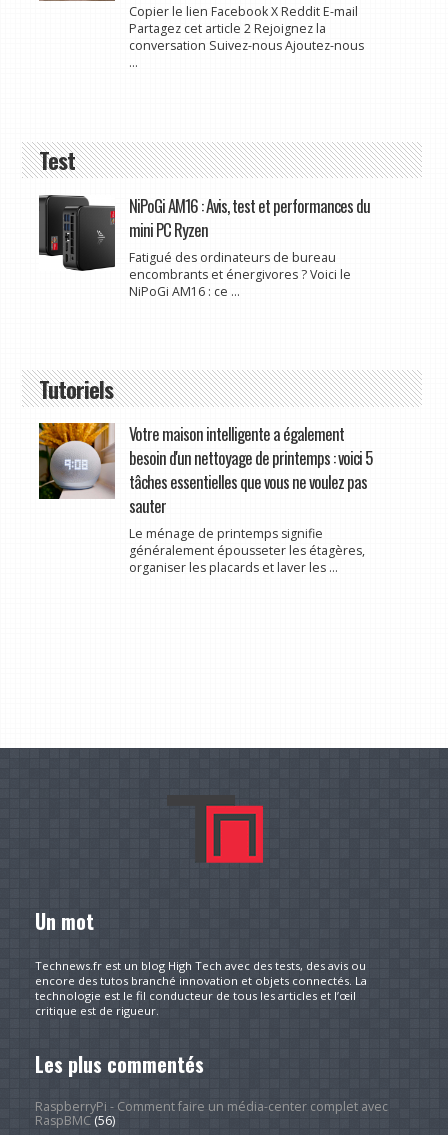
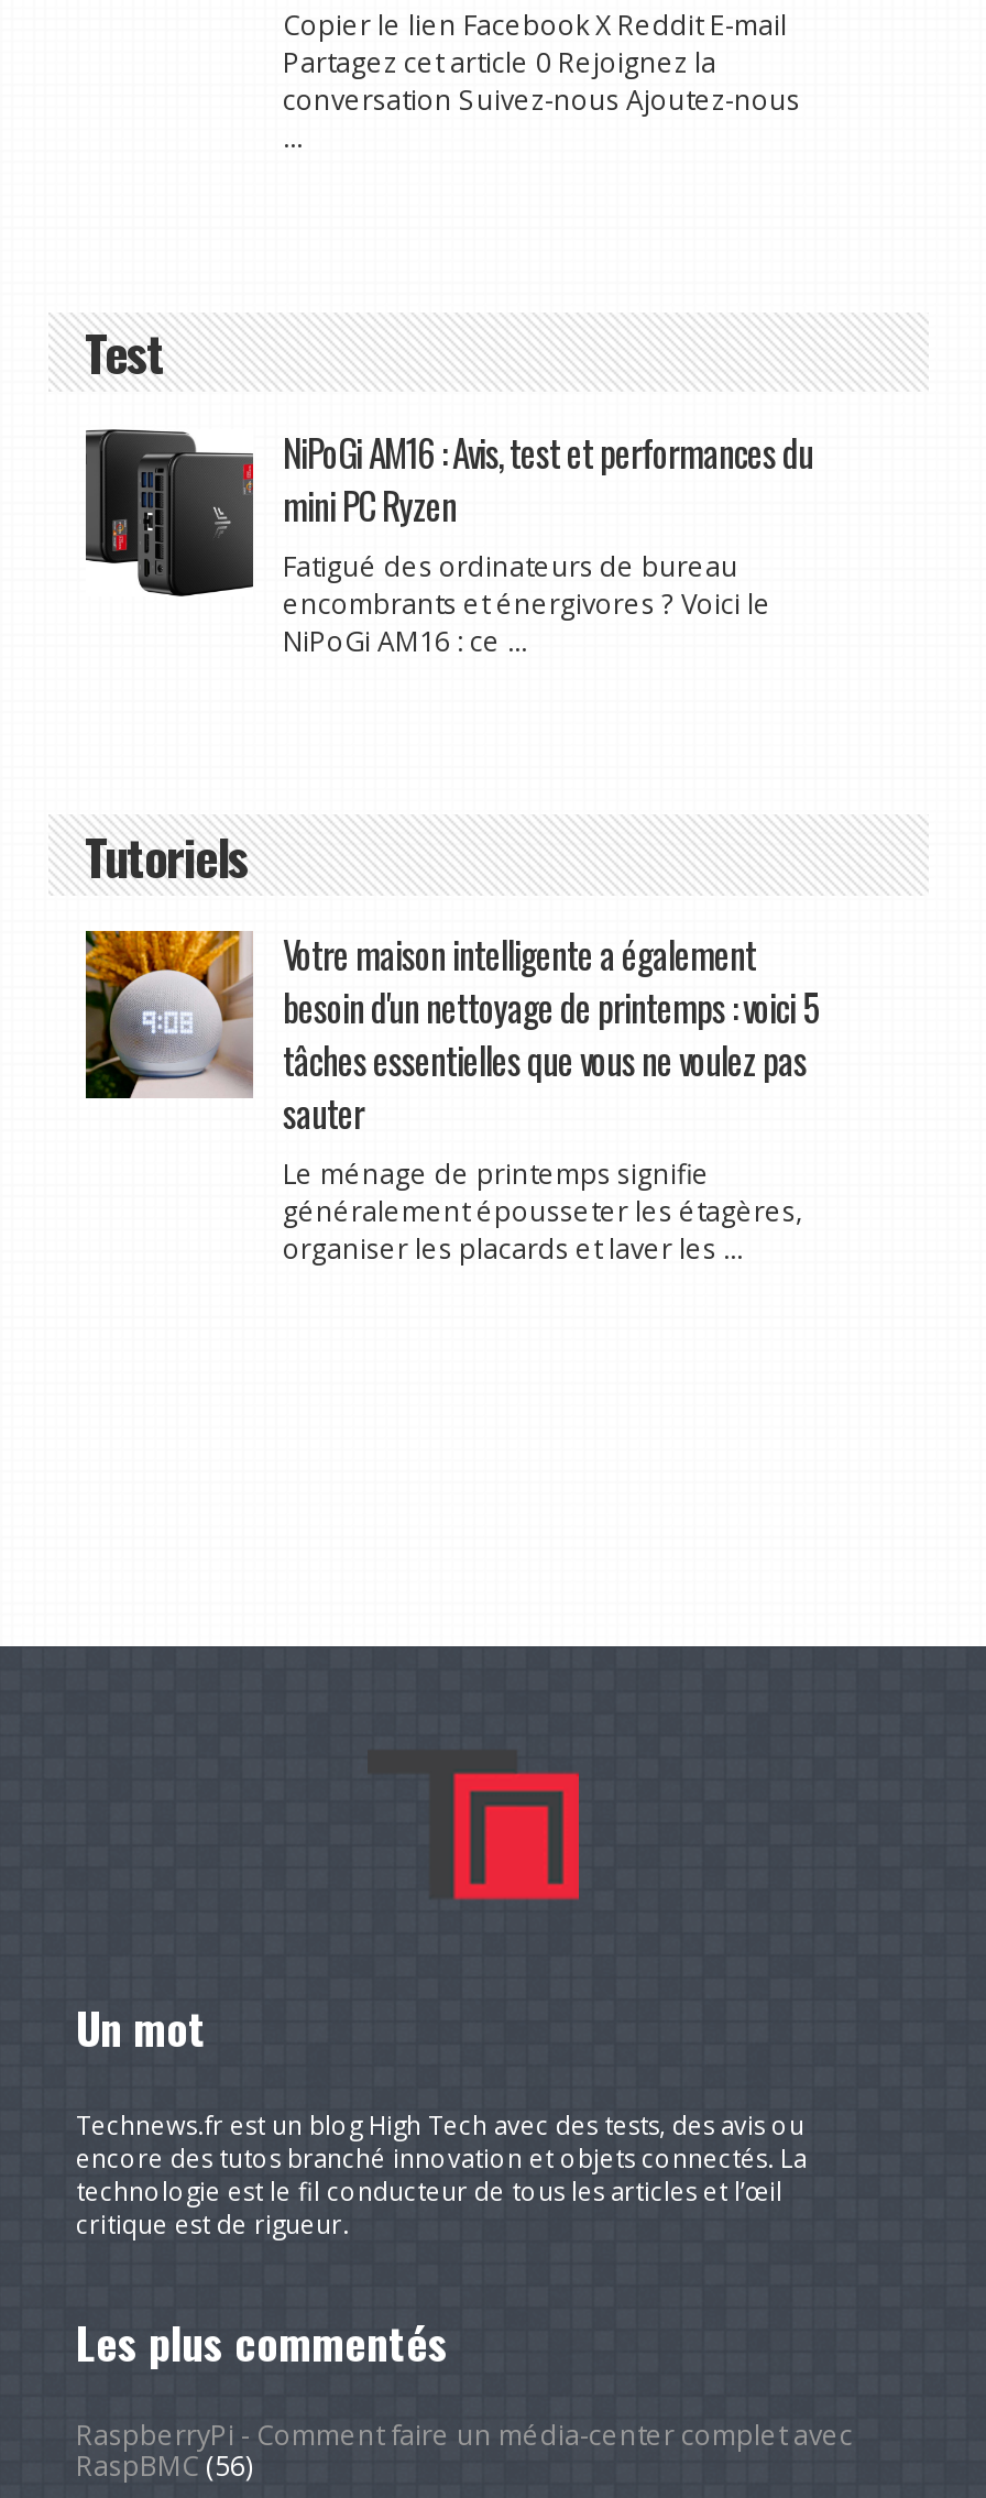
- Partagez cet article 2 Rejoignez la
+ Partagez cet article 0 Rejoignez la
